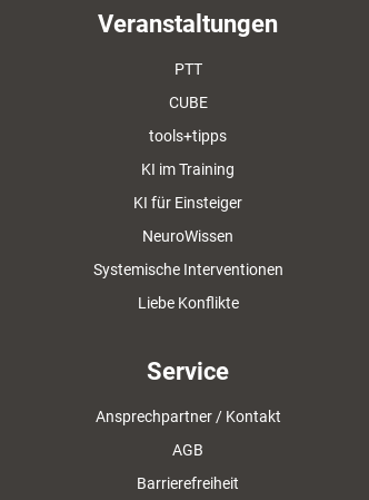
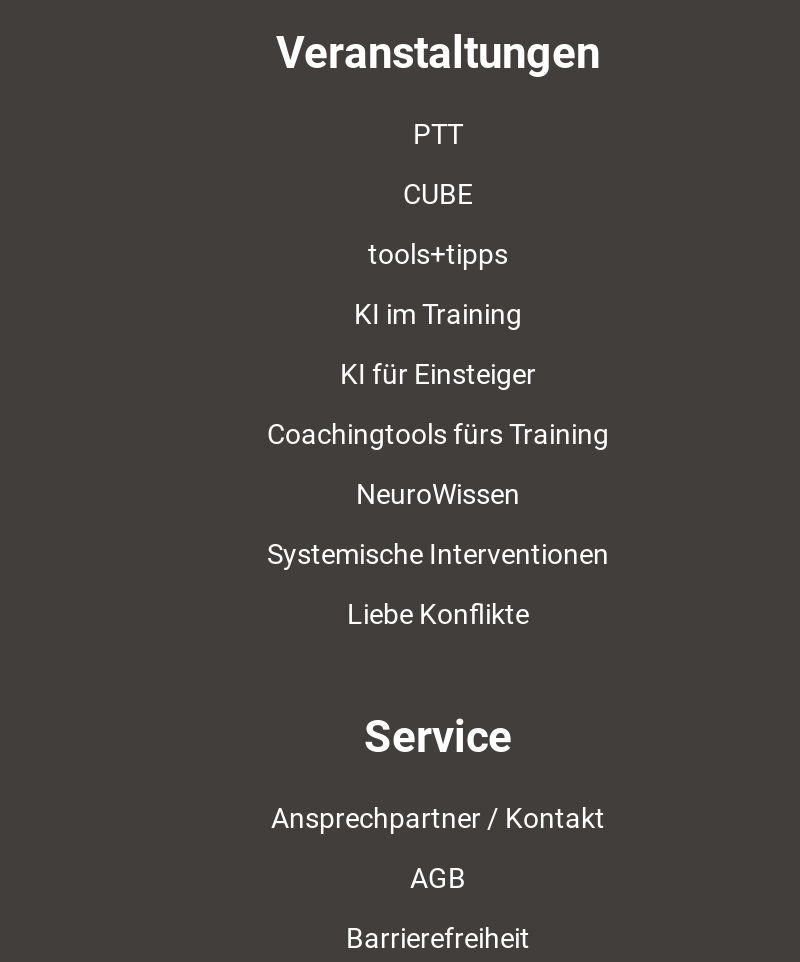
+ Coachingtools fürs Training
